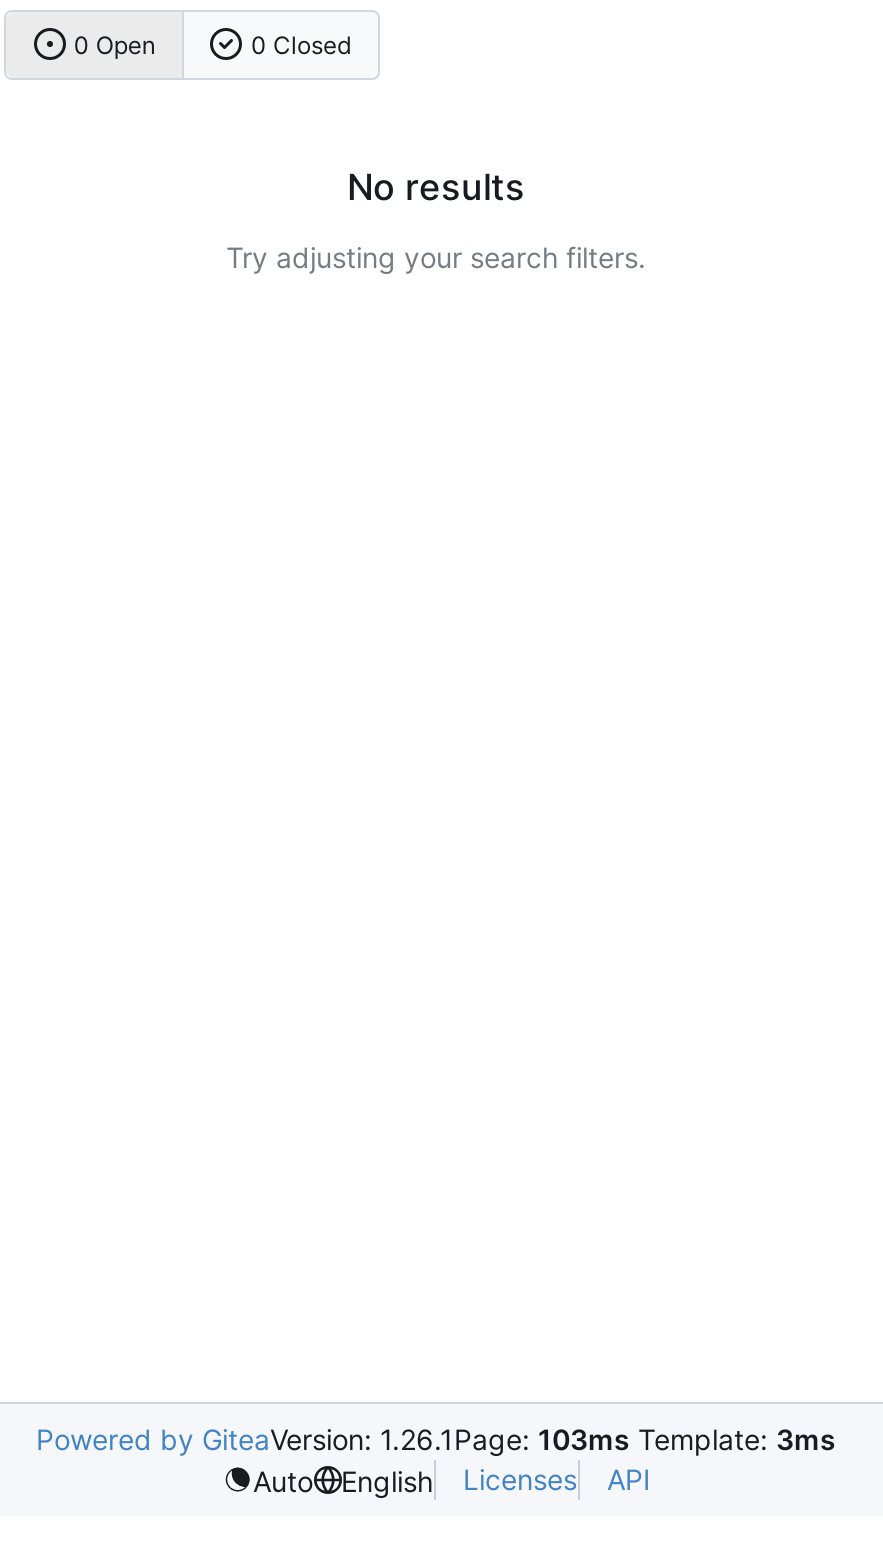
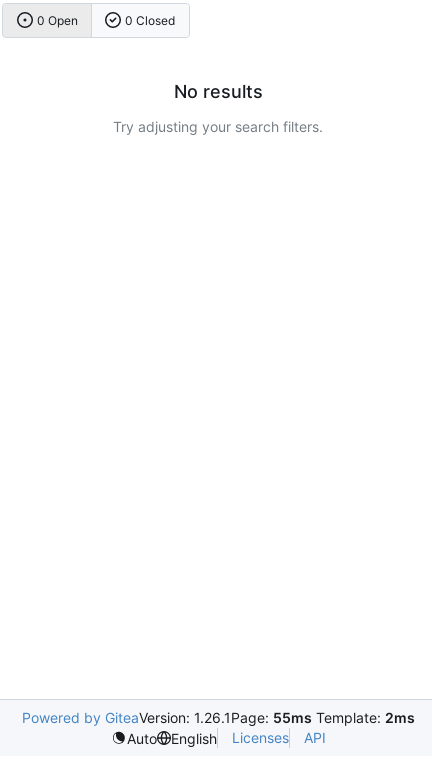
- Powered by GiteaVersion: 1.26.1 Page: 103ms Template: 3ms
+ Powered by GiteaVersion: 1.26.1 Page: 55ms Template: 2ms
